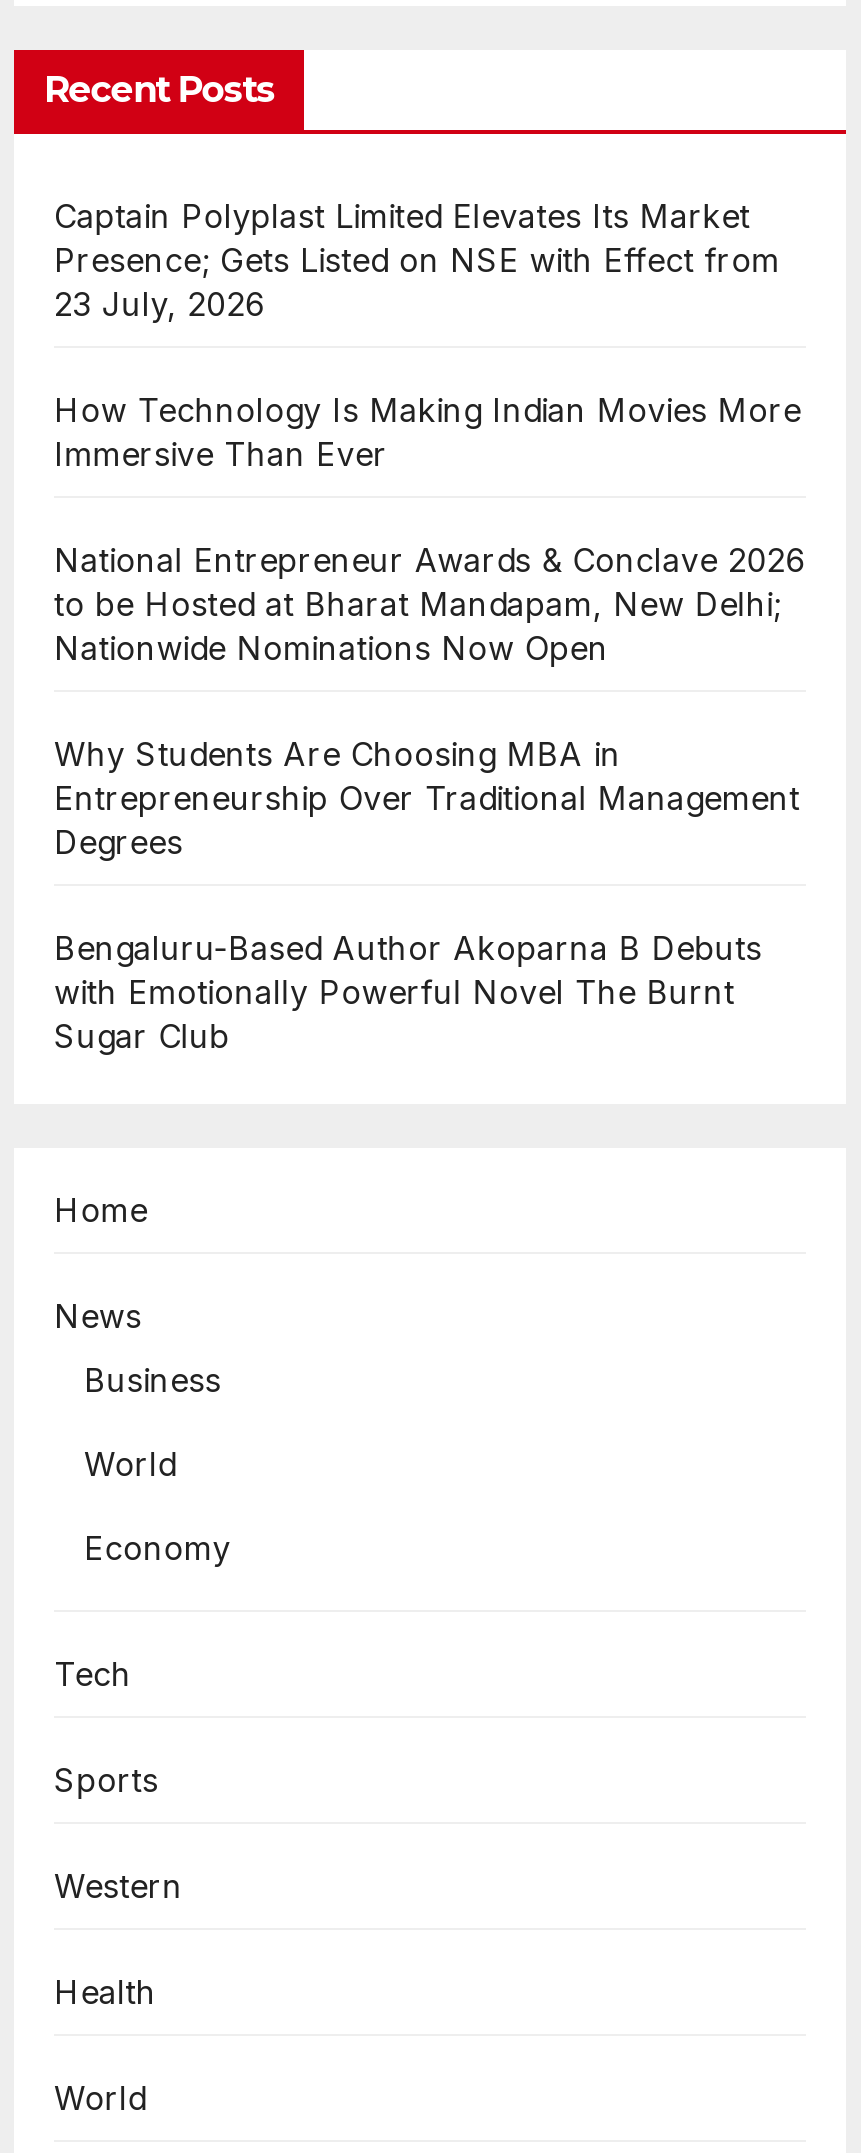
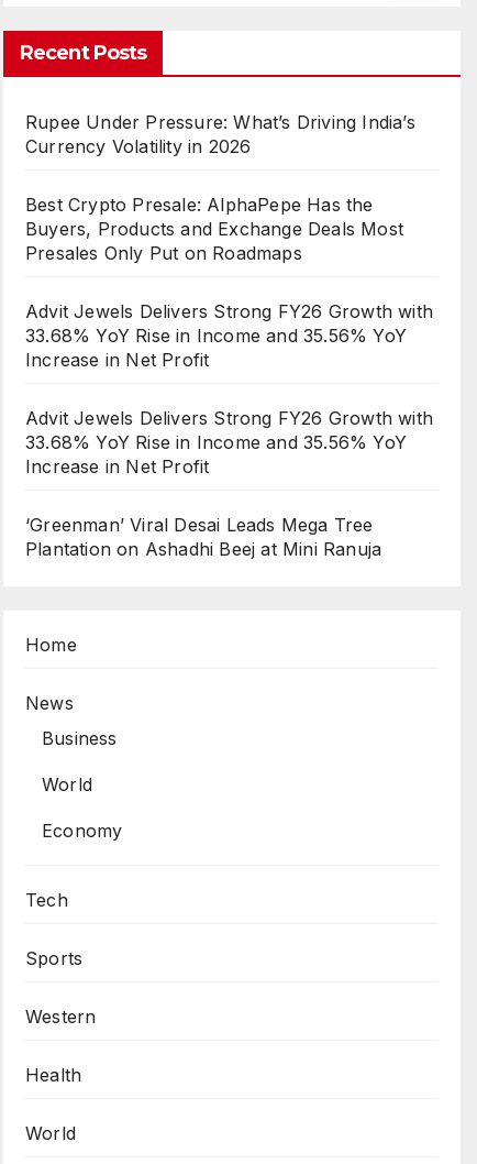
- Captain Polyplast Limited Elevates Its Market
- Presence; Gets Listed on NSE with Effect from
- 23 July, 2026
+ Rupee Under Pressure: What’s Driving India’s
+ Currency Volatility in 2026

- How Technology Is Making Indian Movies More
- Immersive Than Ever
+ Best Crypto Presale: AlphaPepe Has the
+ Buyers, Products and Exchange Deals Most
+ Presales Only Put on Roadmaps

- National Entrepreneur Awards & Conclave 2026
- to be Hosted at Bharat Mandapam, New Delhi;
- Nationwide Nominations Now Open
+ Advit Jewels Delivers Strong FY26 Growth with
+ 33.68% YoY Rise in Income and 35.56% YoY
+ Increase in Net Profit

- Why Students Are Choosing MBA in
- Entrepreneurship Over Traditional Management
- Degrees
+ Advit Jewels Delivers Strong FY26 Growth with
+ 33.68% YoY Rise in Income and 35.56% YoY
+ Increase in Net Profit

- Bengaluru-Based Author Akoparna B Debuts
- with Emotionally Powerful Novel The Burnt
- Sugar Club
+ ‘Greenman’ Viral Desai Leads Mega Tree
+ Plantation on Ashadhi Beej at Mini Ranuja
